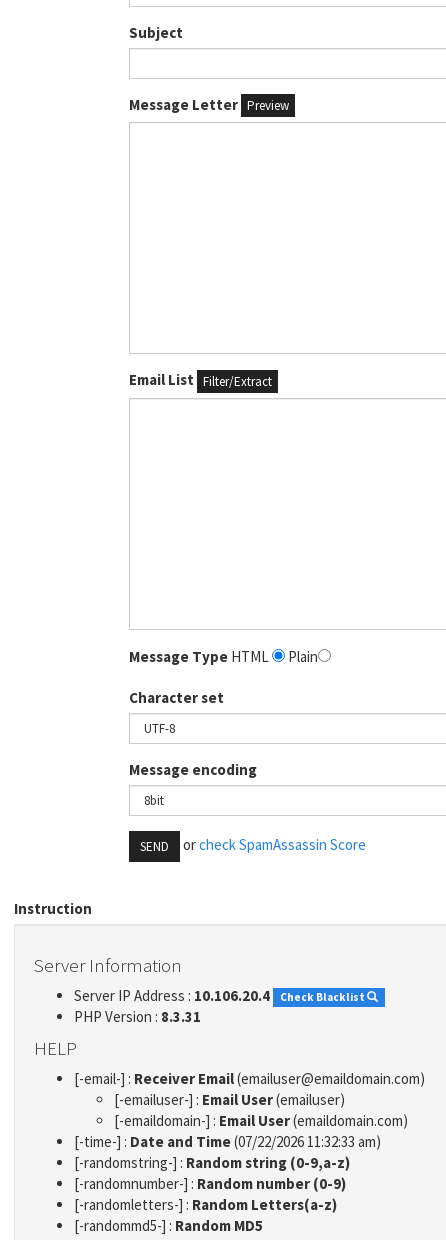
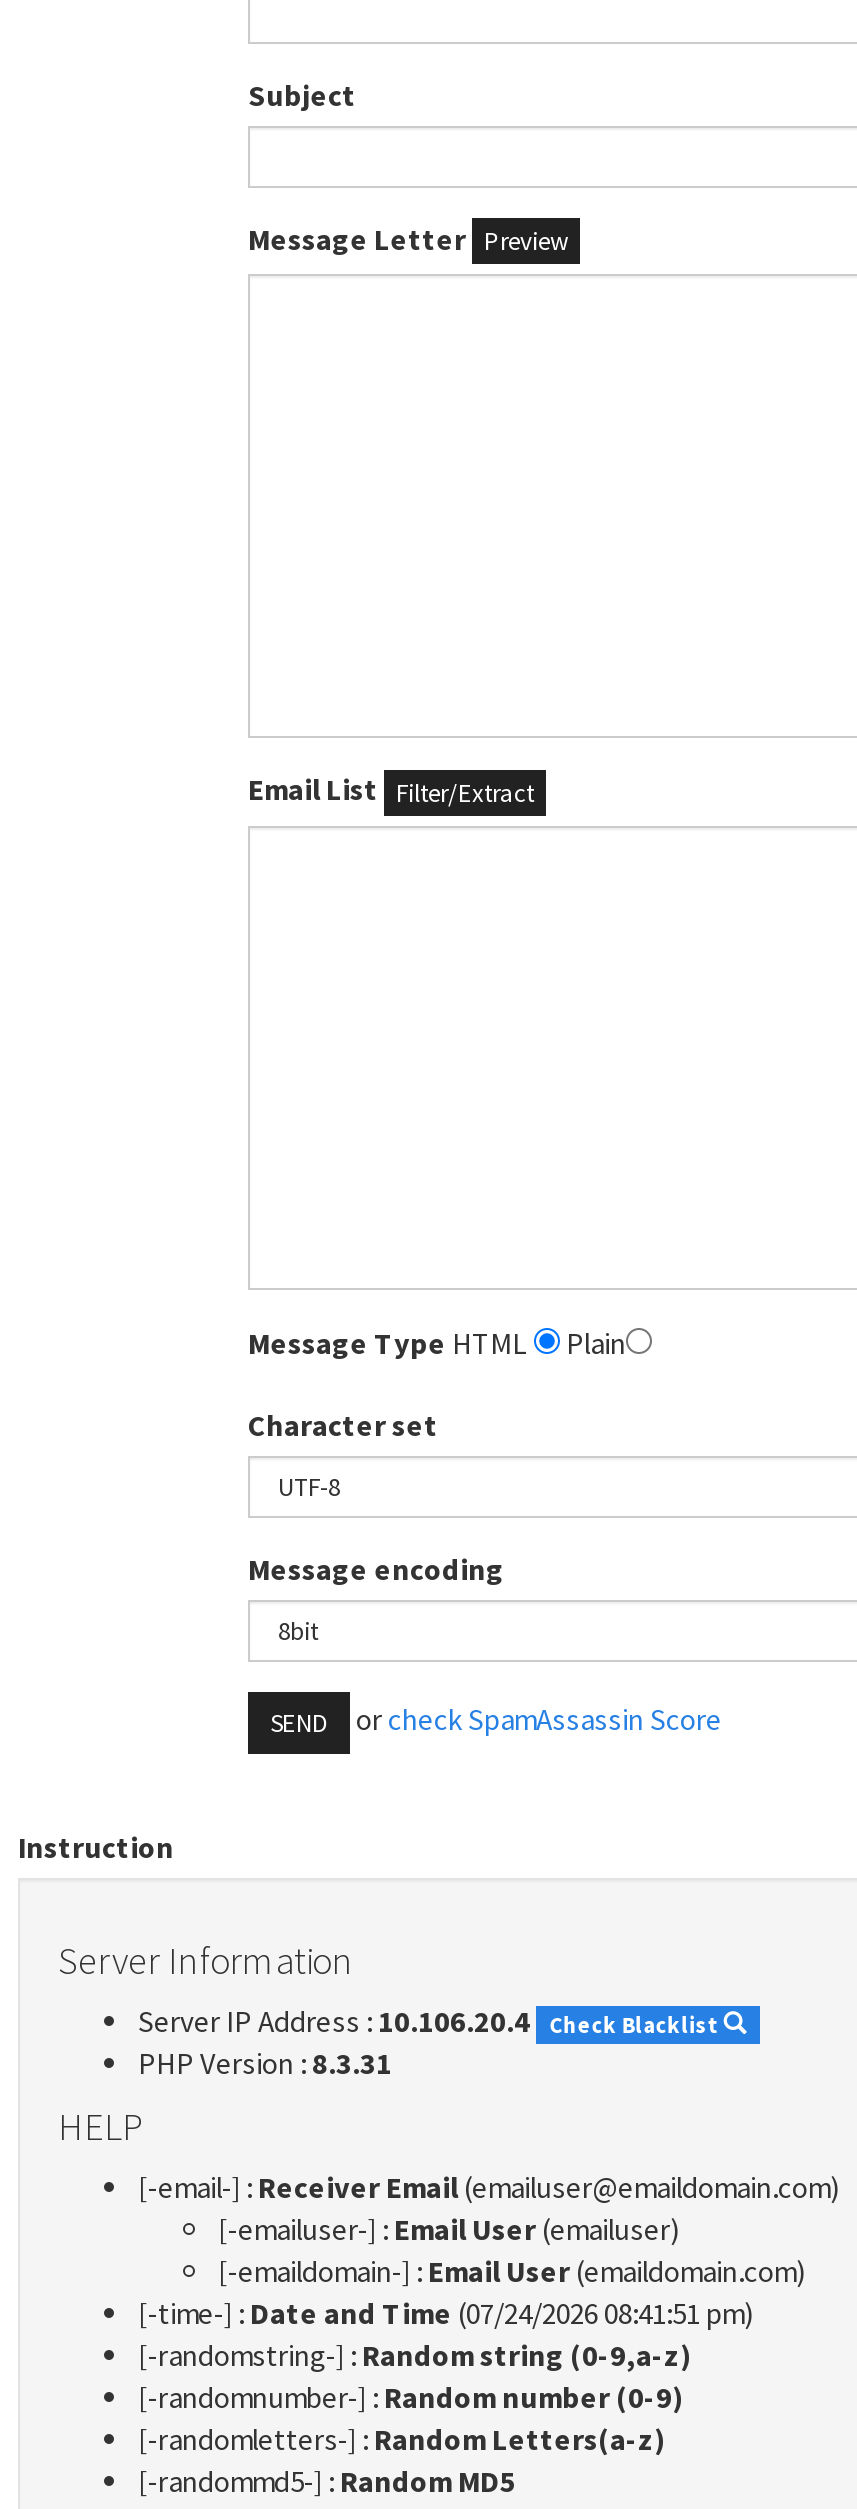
- [-time-] : Date and Time (07/22/2026 11:32:33 am)
+ [-time-] : Date and Time (07/24/2026 08:41:51 pm)
